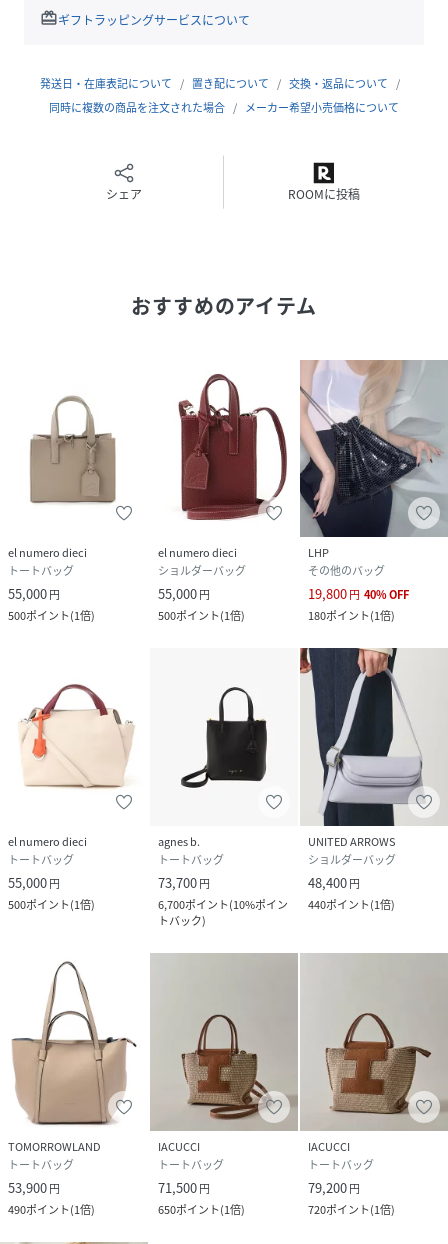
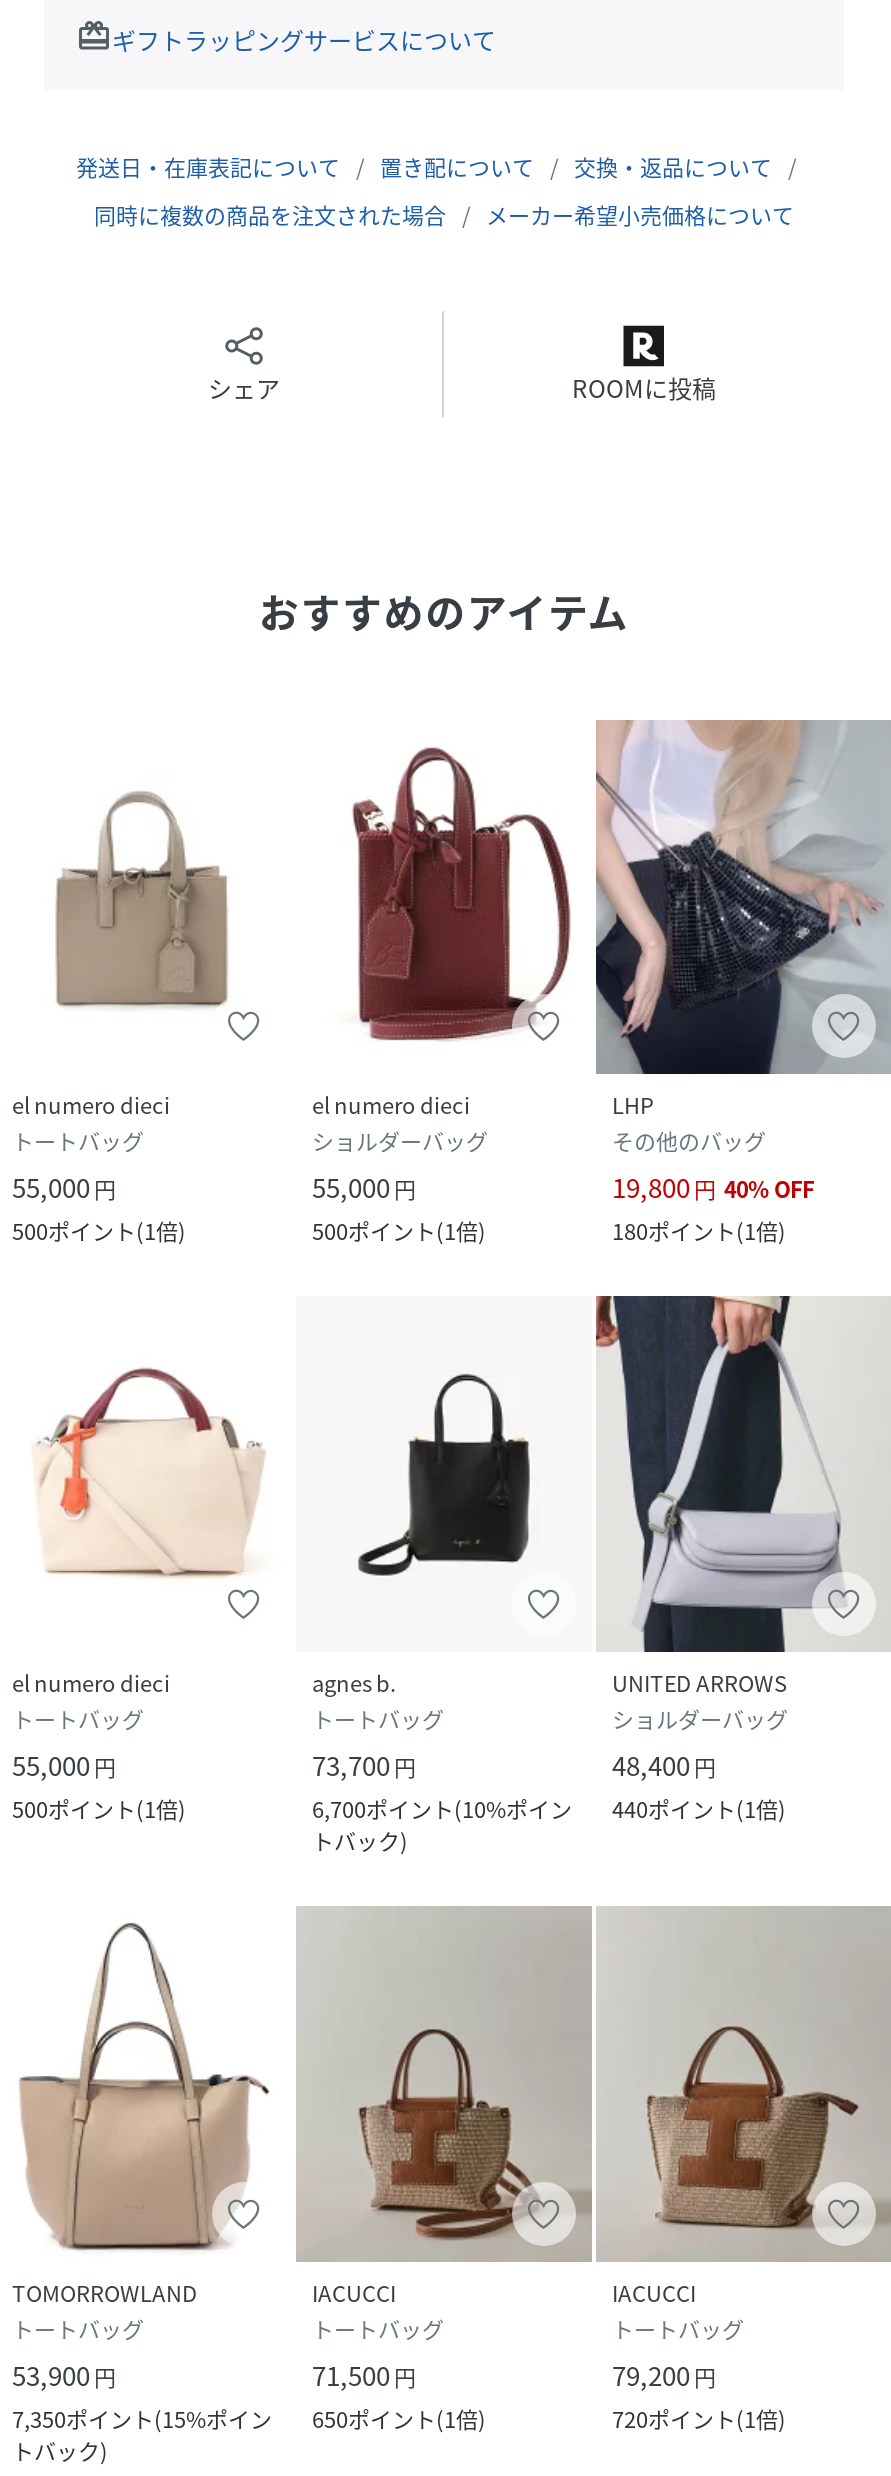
- 490ポイント(1倍)
+ 7,350ポイント(15%ポイン
+ トバック)
